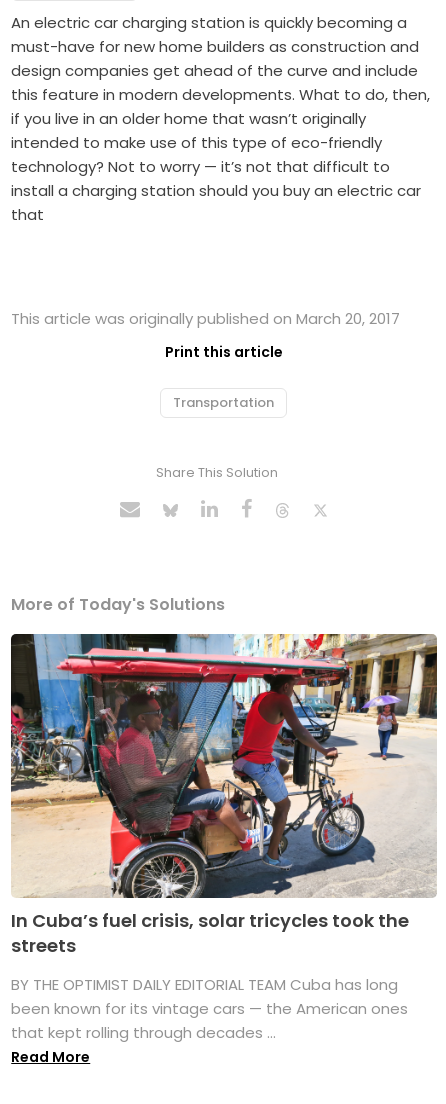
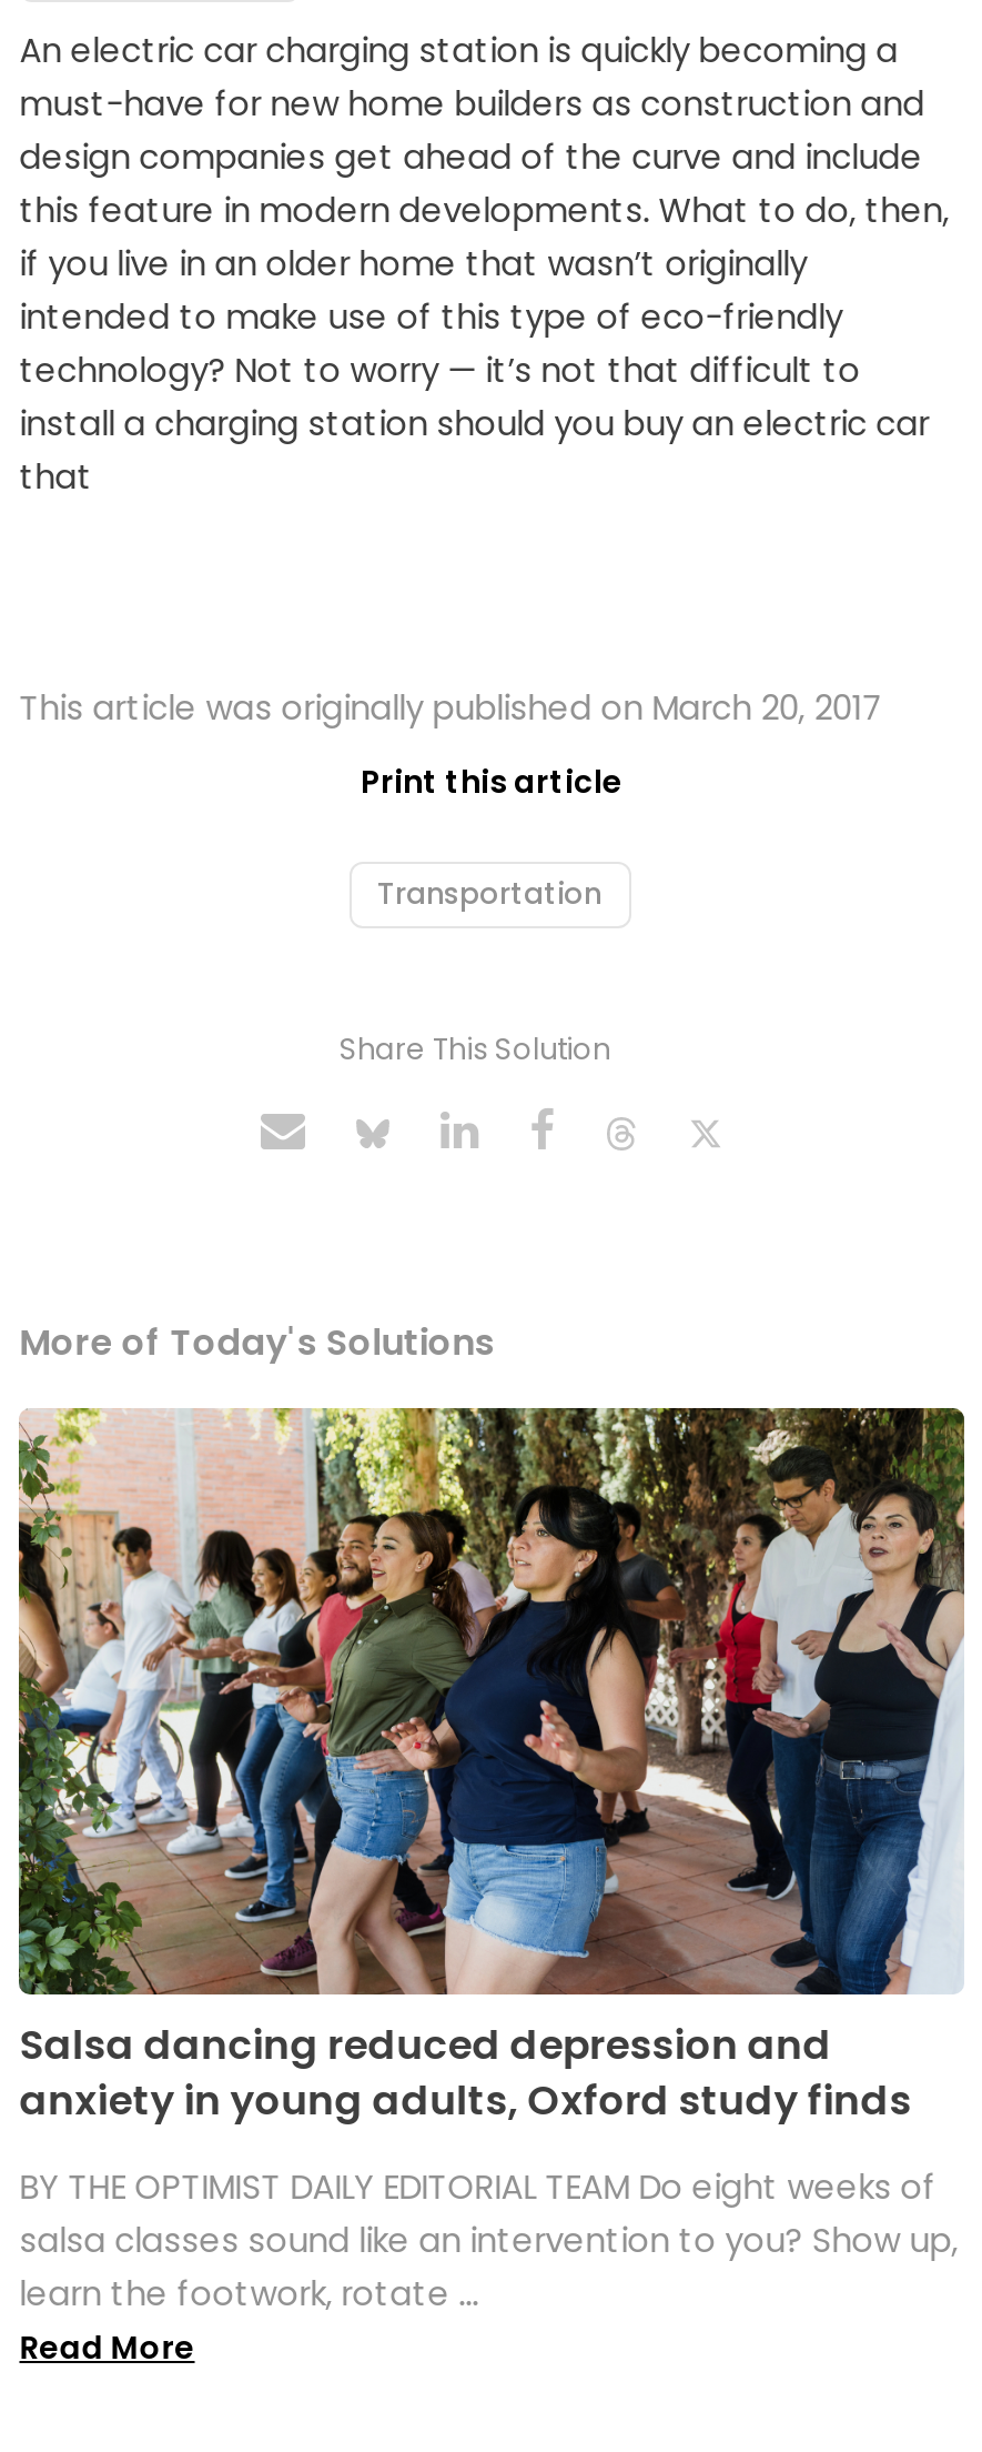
- [image]
- In Cuba’s fuel crisis, solar tricycles took the
- streets
+ [image]
+ Salsa dancing reduced depression and
+ anxiety in young adults, Oxford study finds

- BY THE OPTIMIST DAILY EDITORIAL TEAM Cuba has long
- been known for its vintage cars — the American ones
- that kept rolling through decades ...
+ BY THE OPTIMIST DAILY EDITORIAL TEAM Do eight weeks of
+ salsa classes sound like an intervention to you? Show up,
+ learn the footwork, rotate ...
